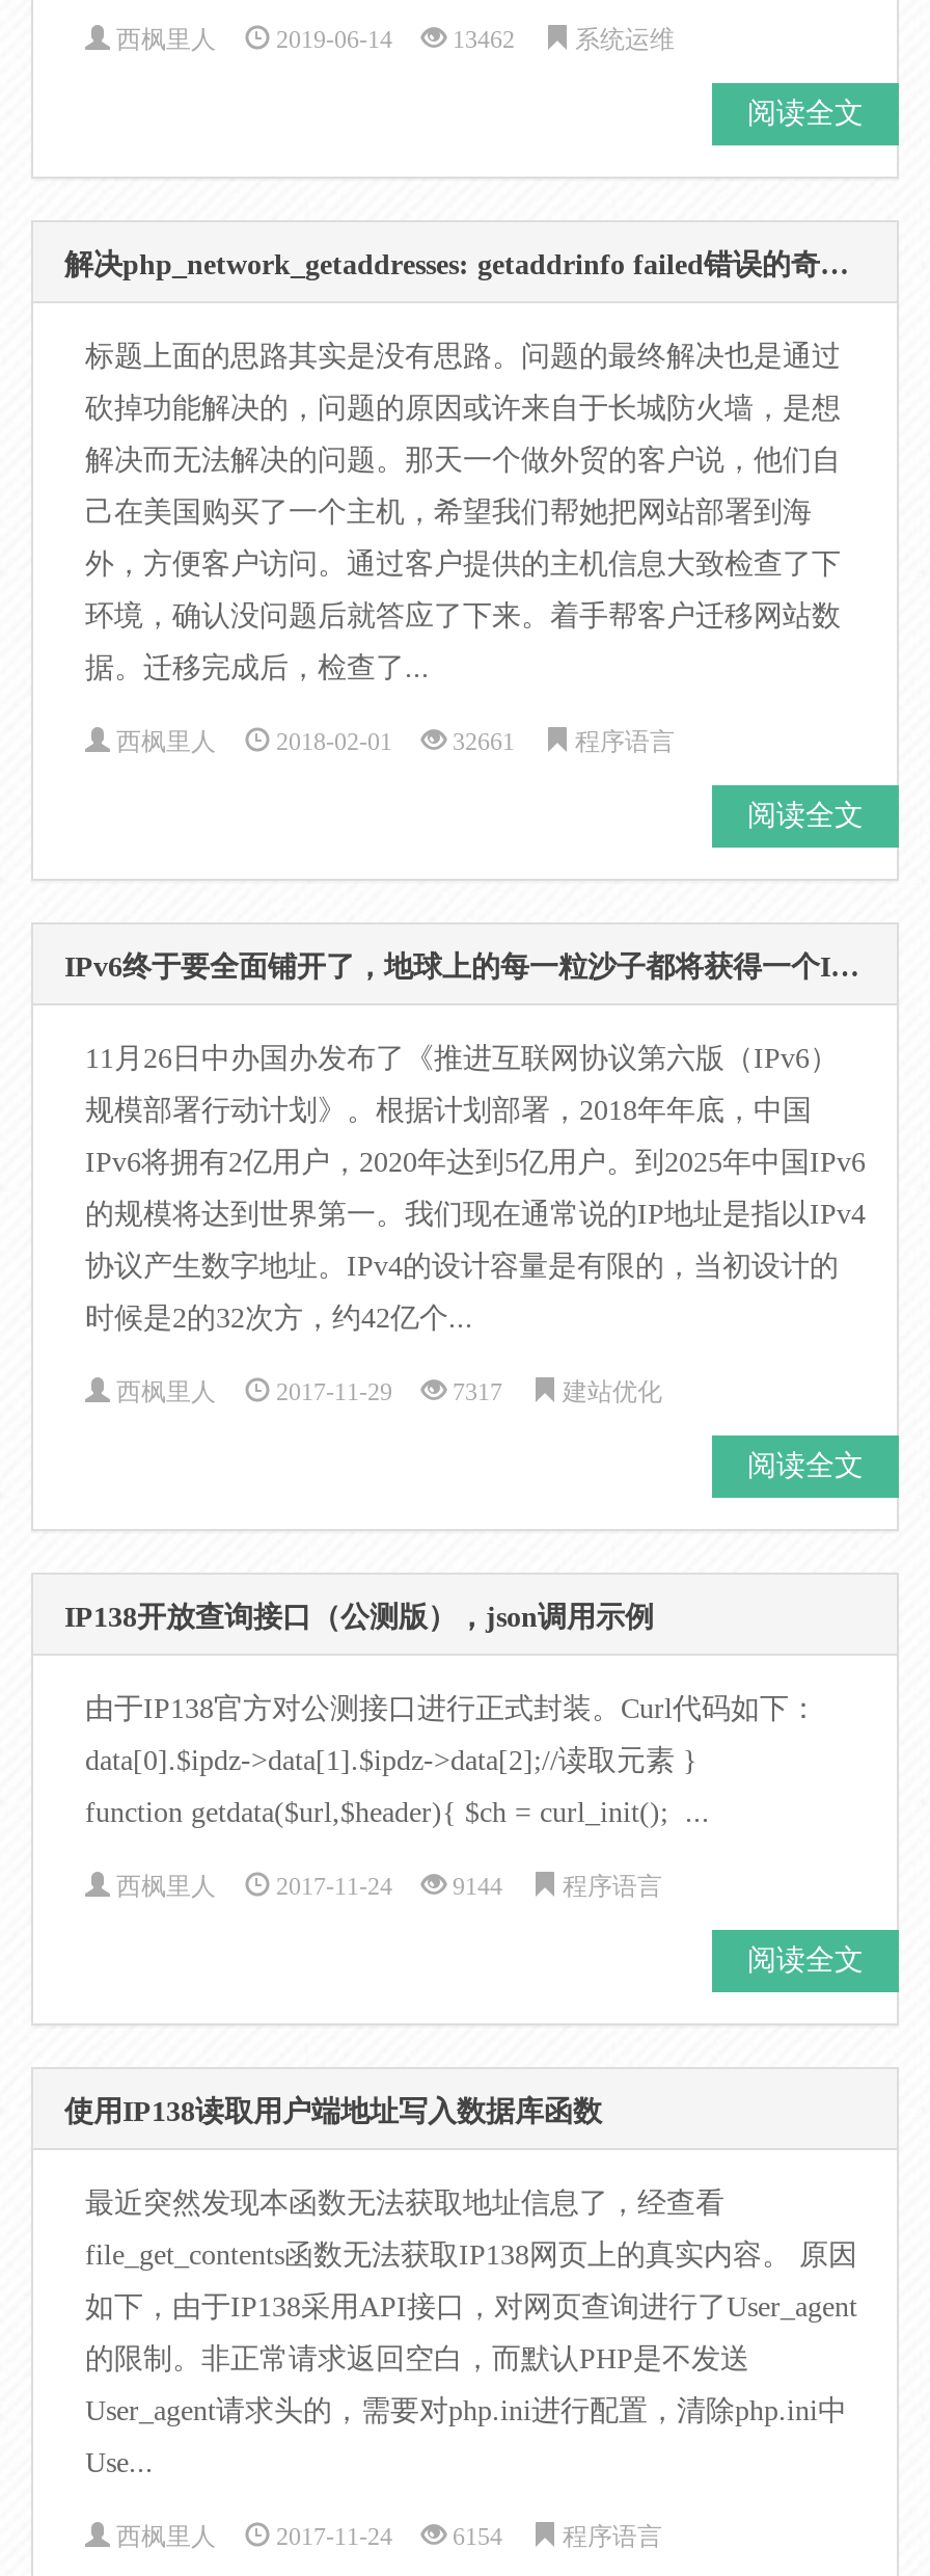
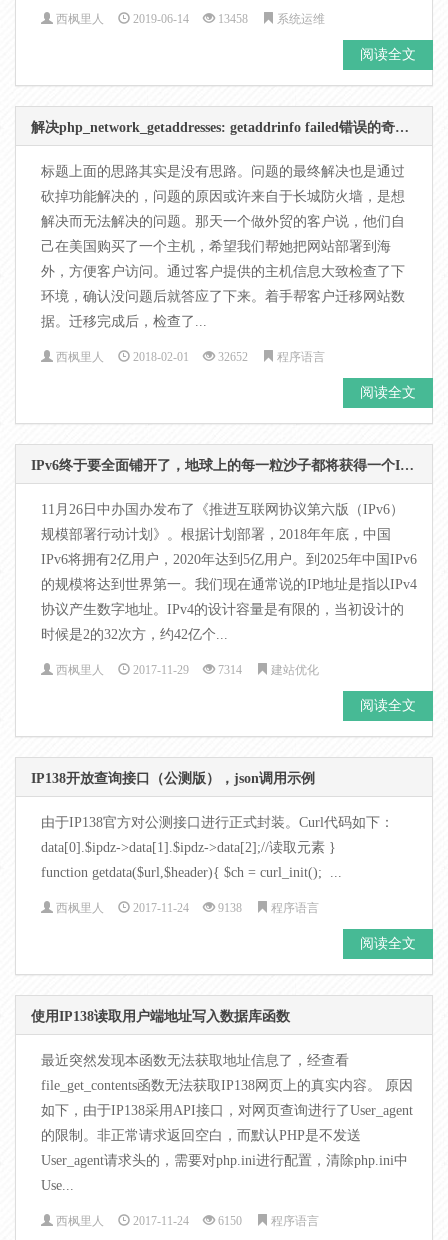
- 西枫里人 2019-06-14 13462 系统运维
+ 西枫里人 2019-06-14 13458 系统运维

- 西枫里人 2018-02-01 32661 程序语言
+ 西枫里人 2018-02-01 32652 程序语言

- 西枫里人 2017-11-29 7317 建站优化
+ 西枫里人 2017-11-29 7314 建站优化

- 西枫里人 2017-11-24 9144 程序语言
+ 西枫里人 2017-11-24 9138 程序语言

- 西枫里人 2017-11-24 6154 程序语言
+ 西枫里人 2017-11-24 6150 程序语言
